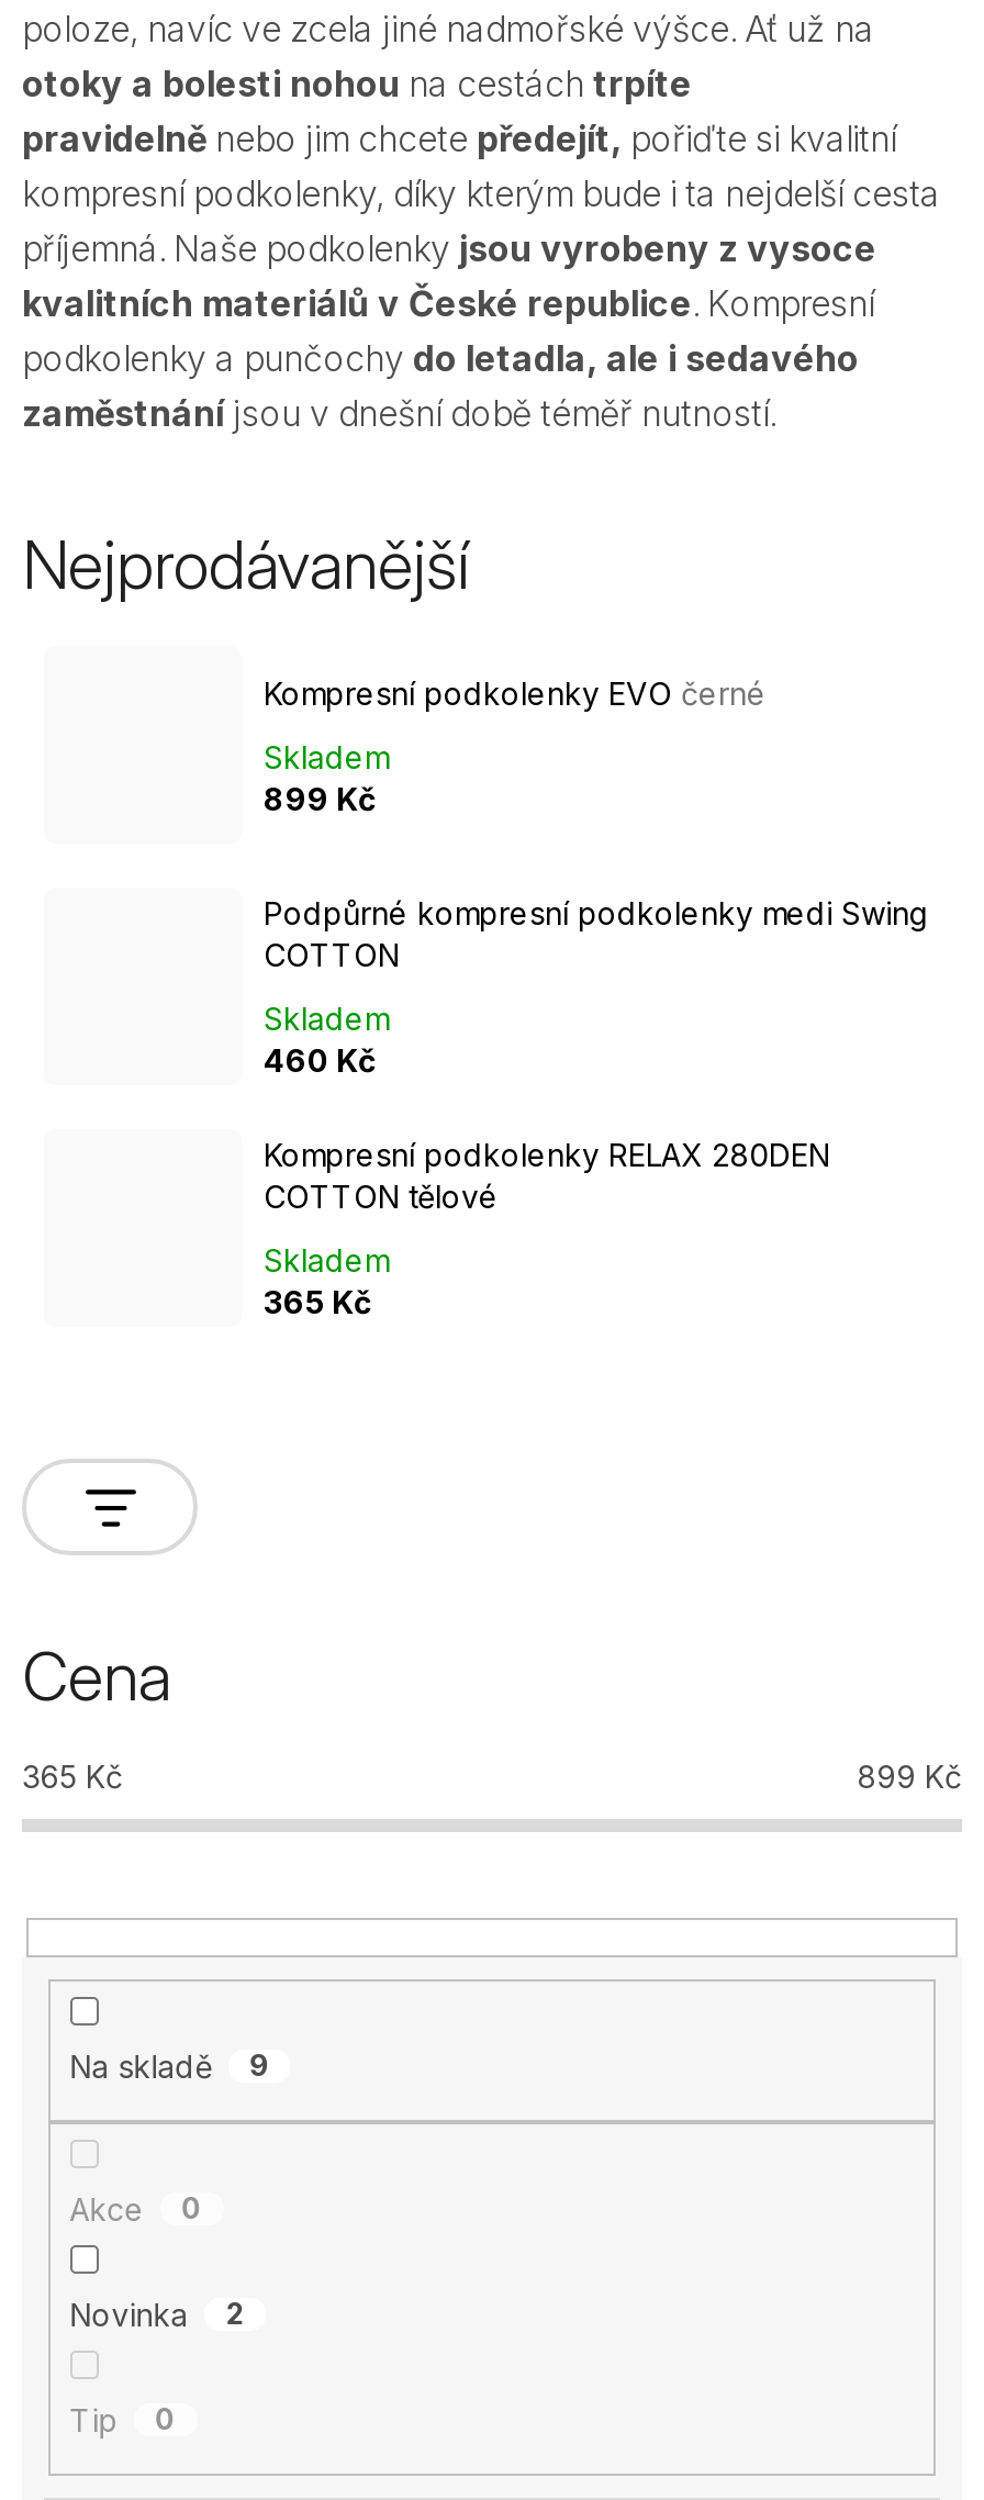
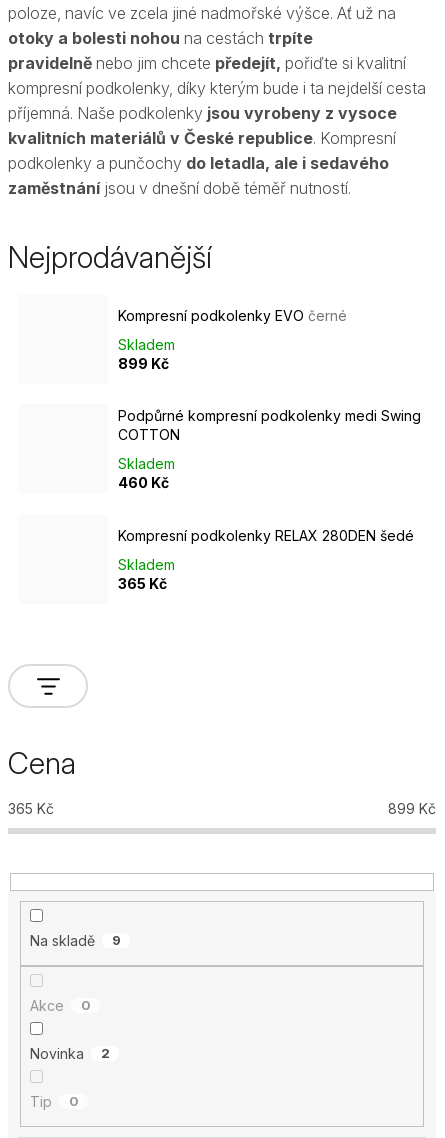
- Kompresní podkolenky RELAX 280DEN
- COTTON tělové
+ Kompresní podkolenky RELAX 280DEN šedé
